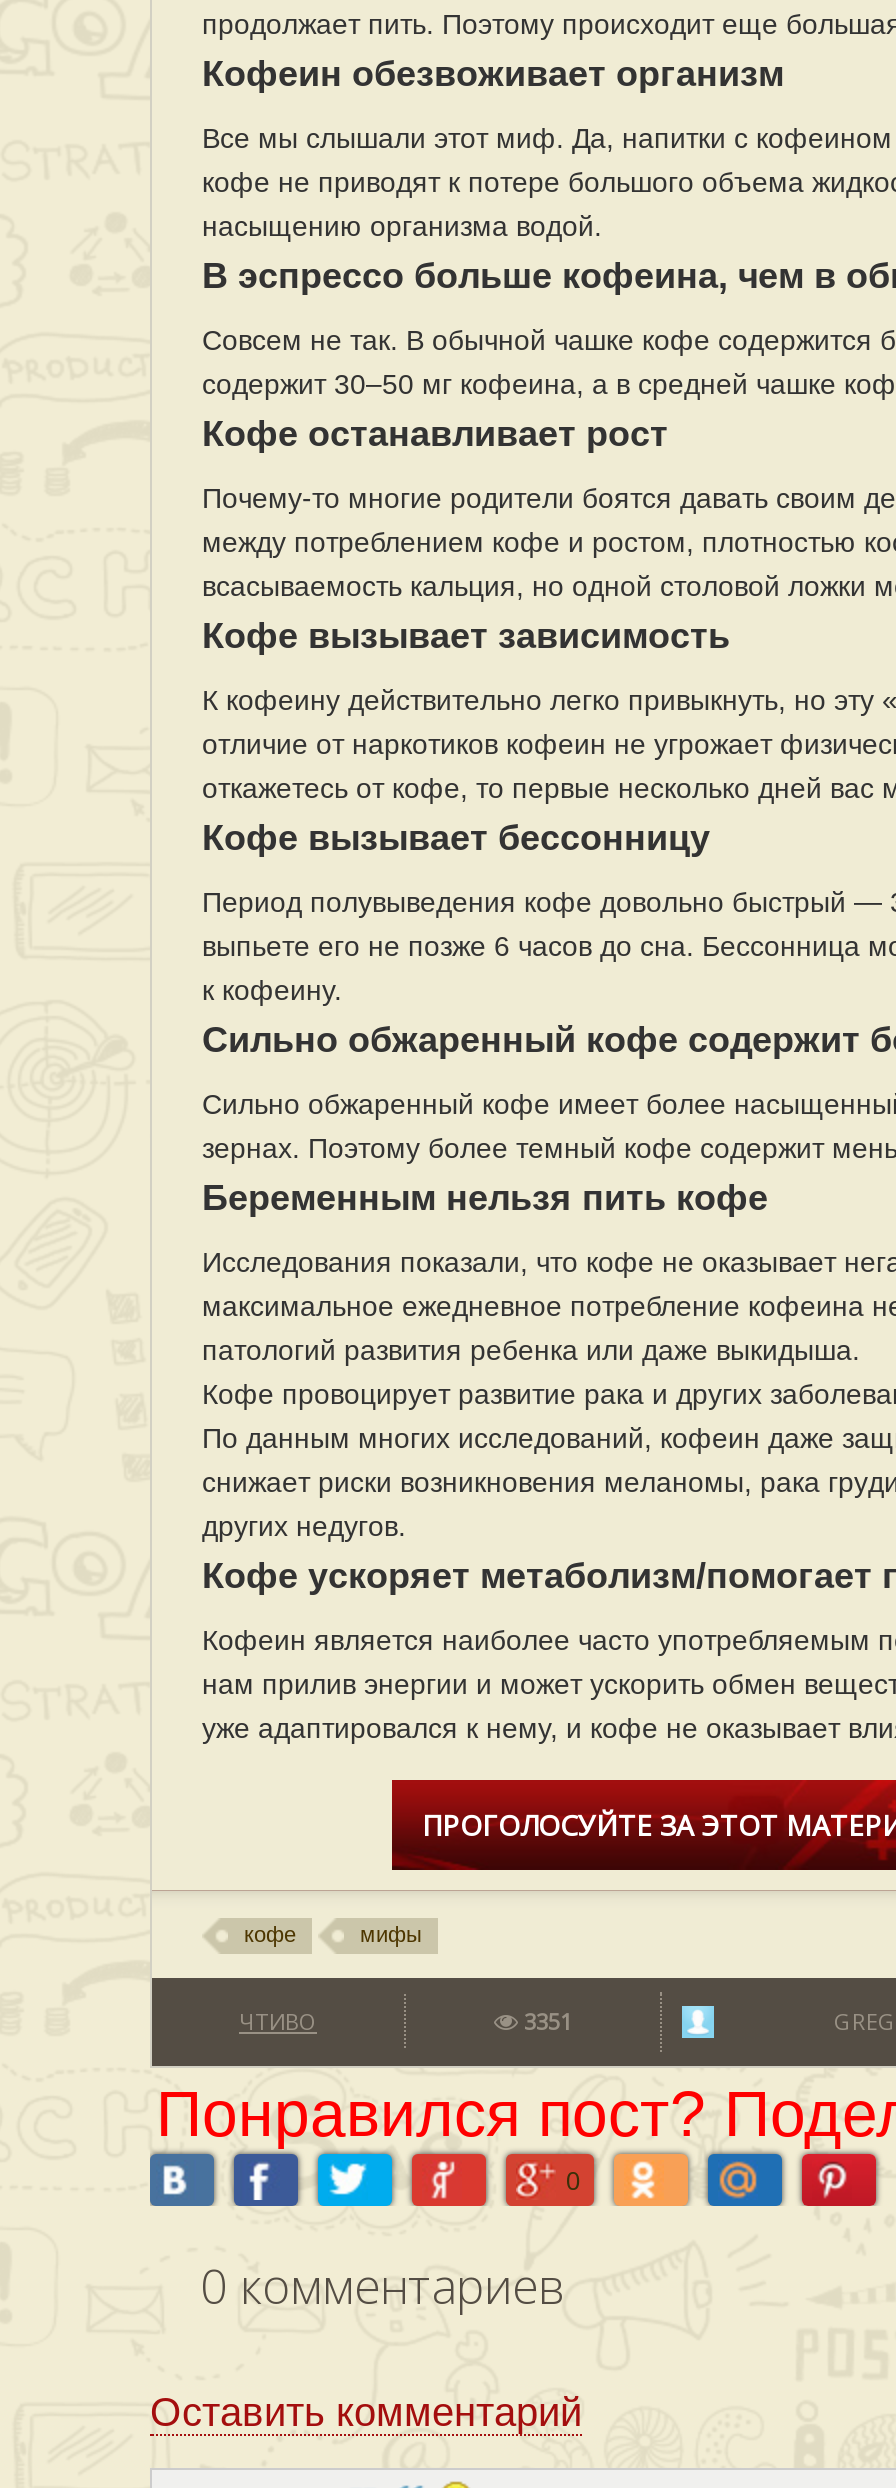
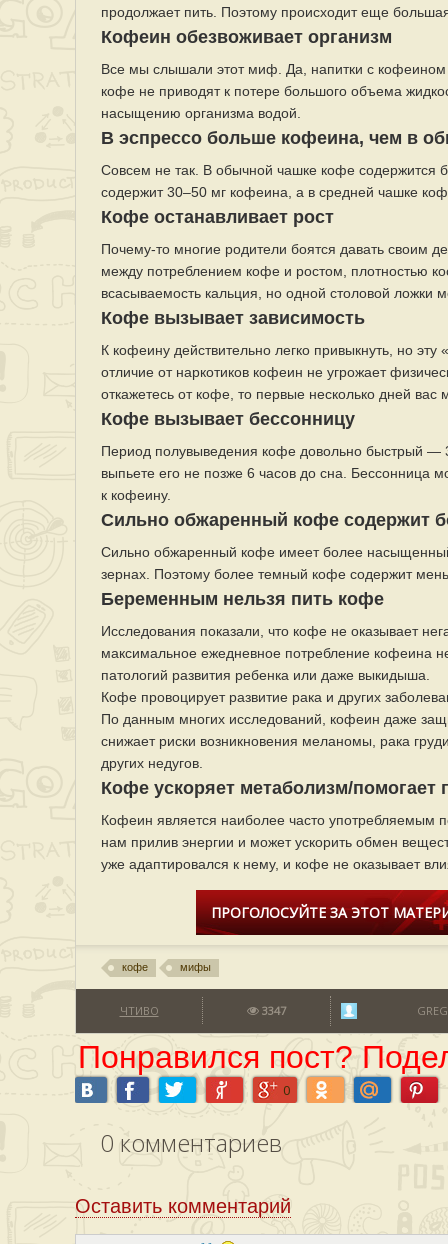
- 3351
+ 3347
